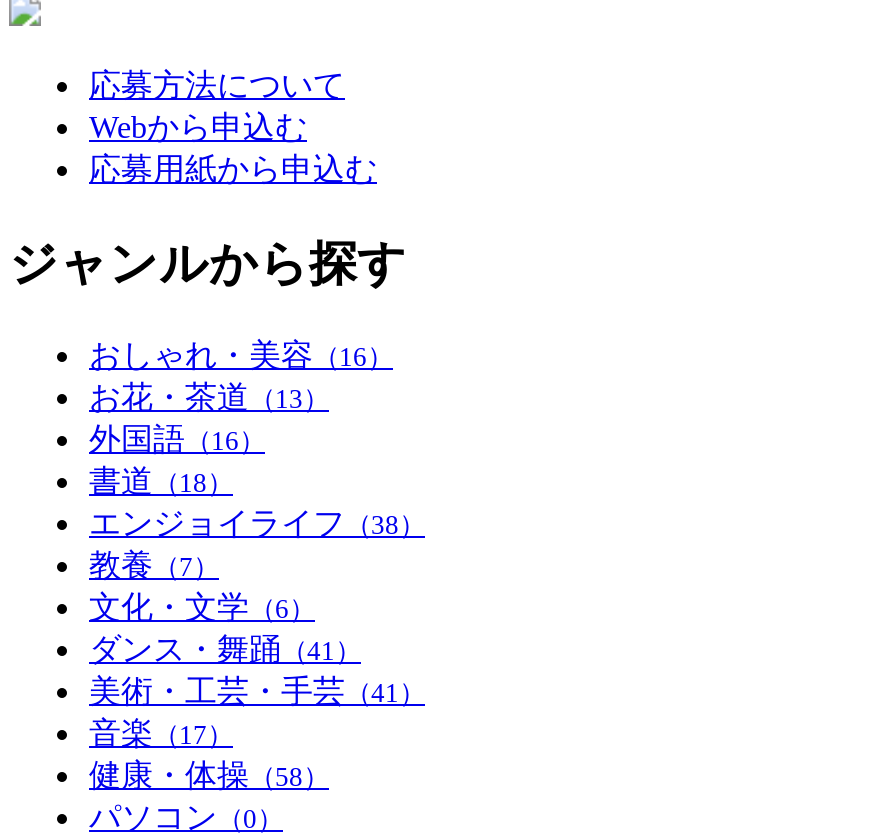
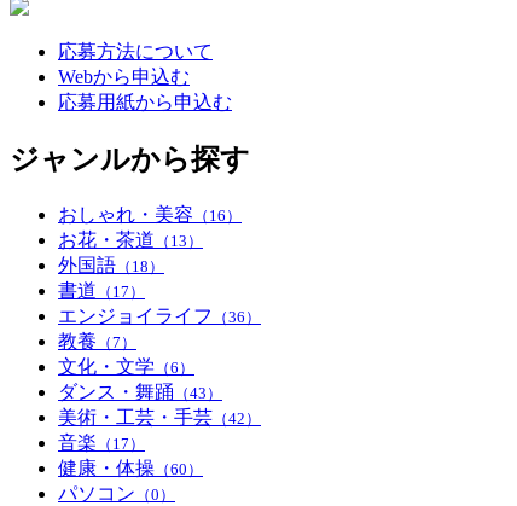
- 外国語（16）
+ 外国語（18）

- 書道（18）
+ 書道（17）

- エンジョイライフ（38）
+ エンジョイライフ（36）

- ダンス・舞踊（41）
+ ダンス・舞踊（43）

- 美術・工芸・手芸（41）
+ 美術・工芸・手芸（42）

- 健康・体操（58）
+ 健康・体操（60）
